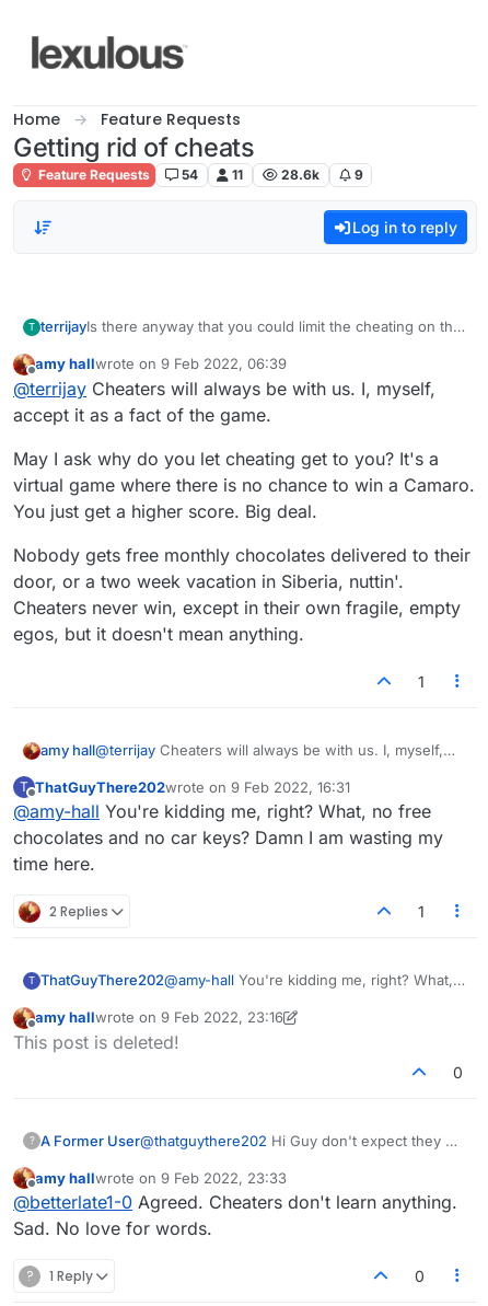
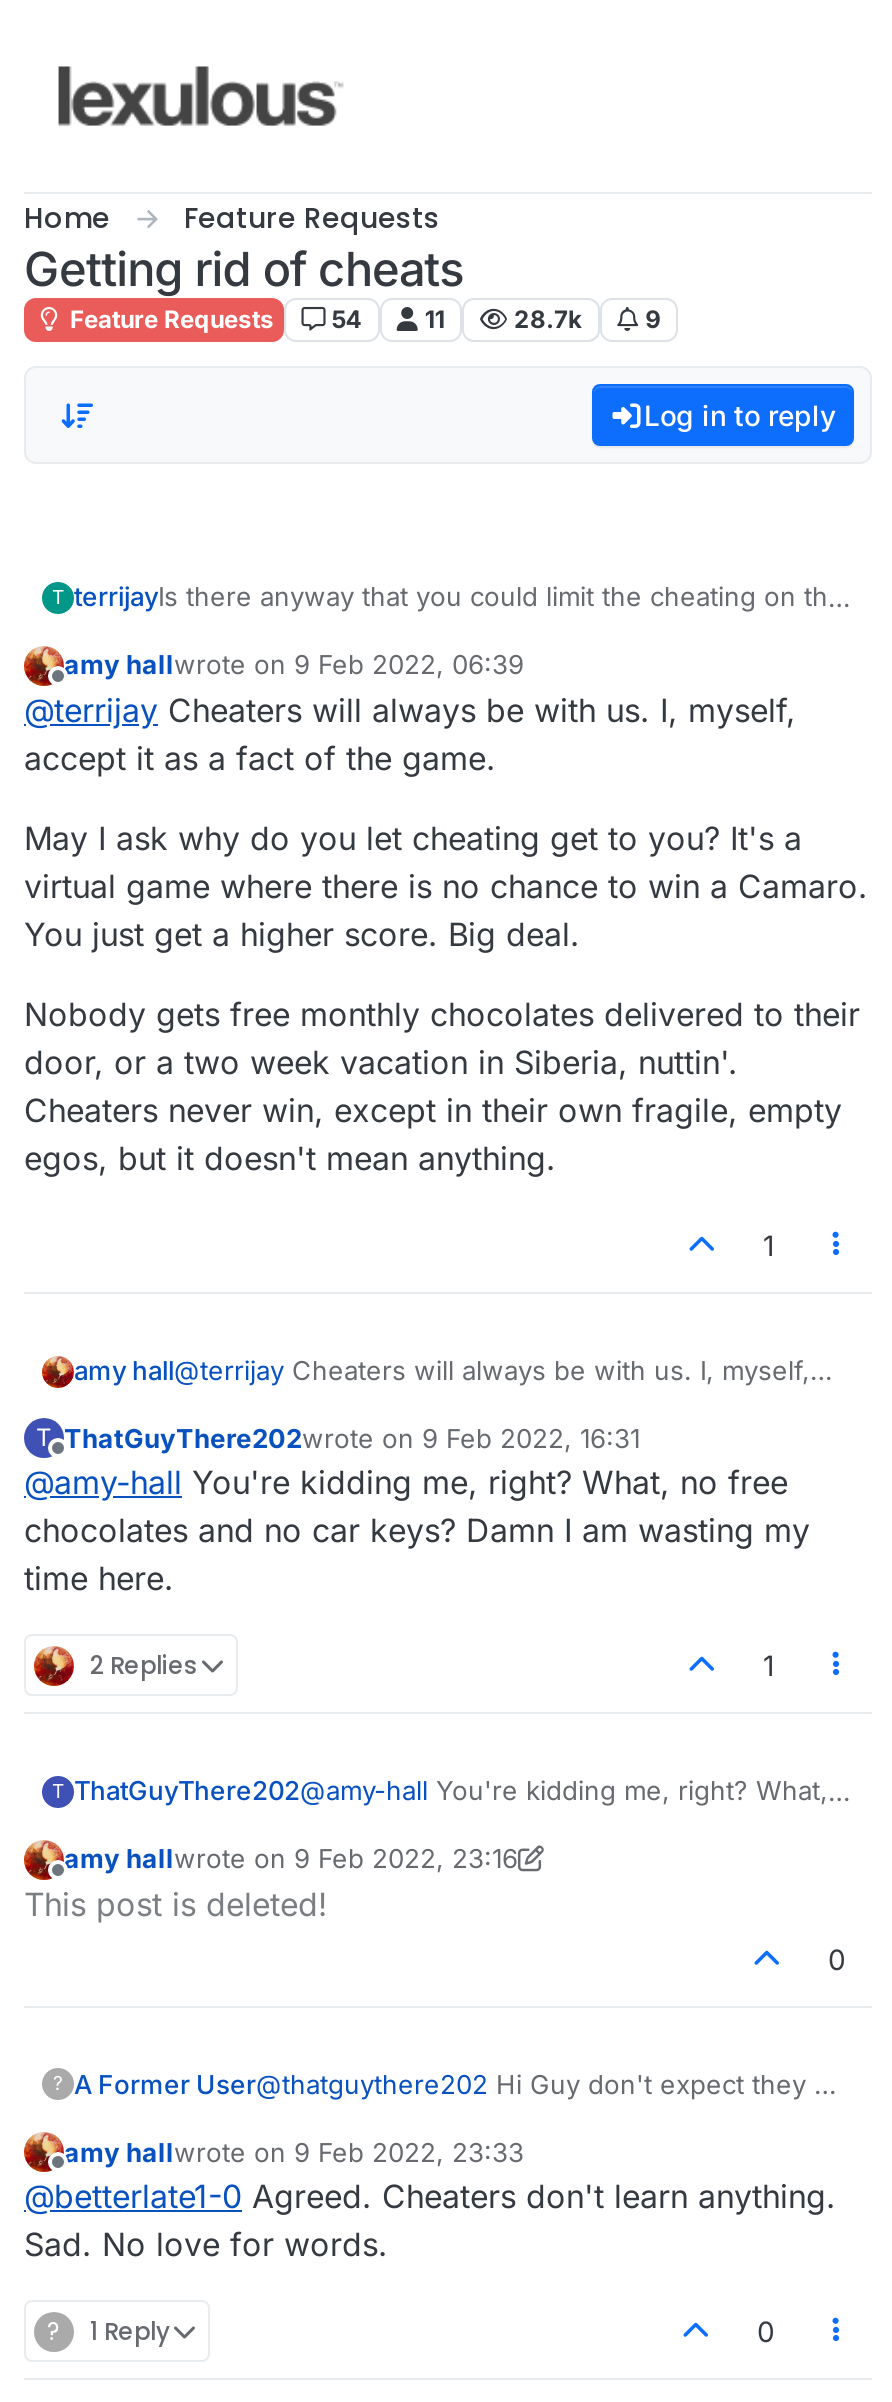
- 28.6k
+ 28.7k
